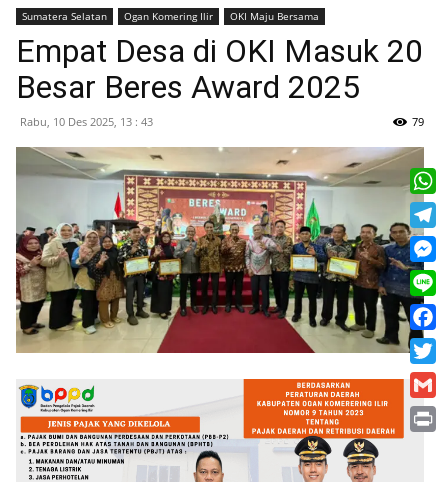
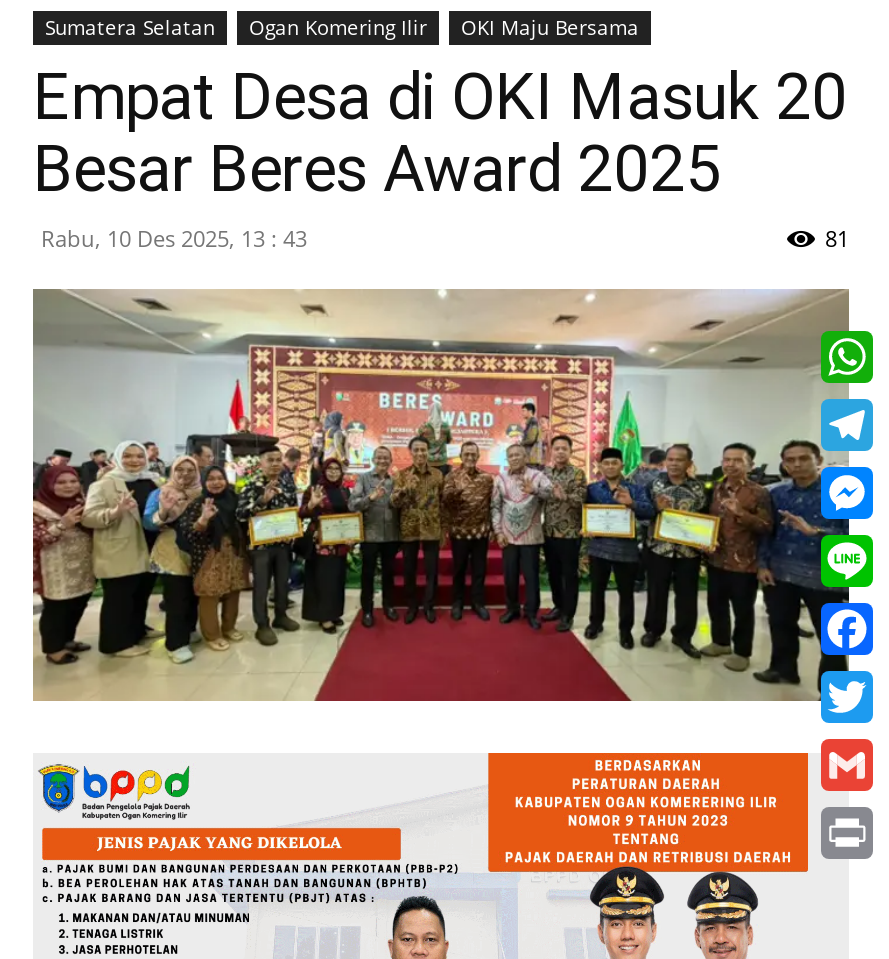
- 79
+ 81
